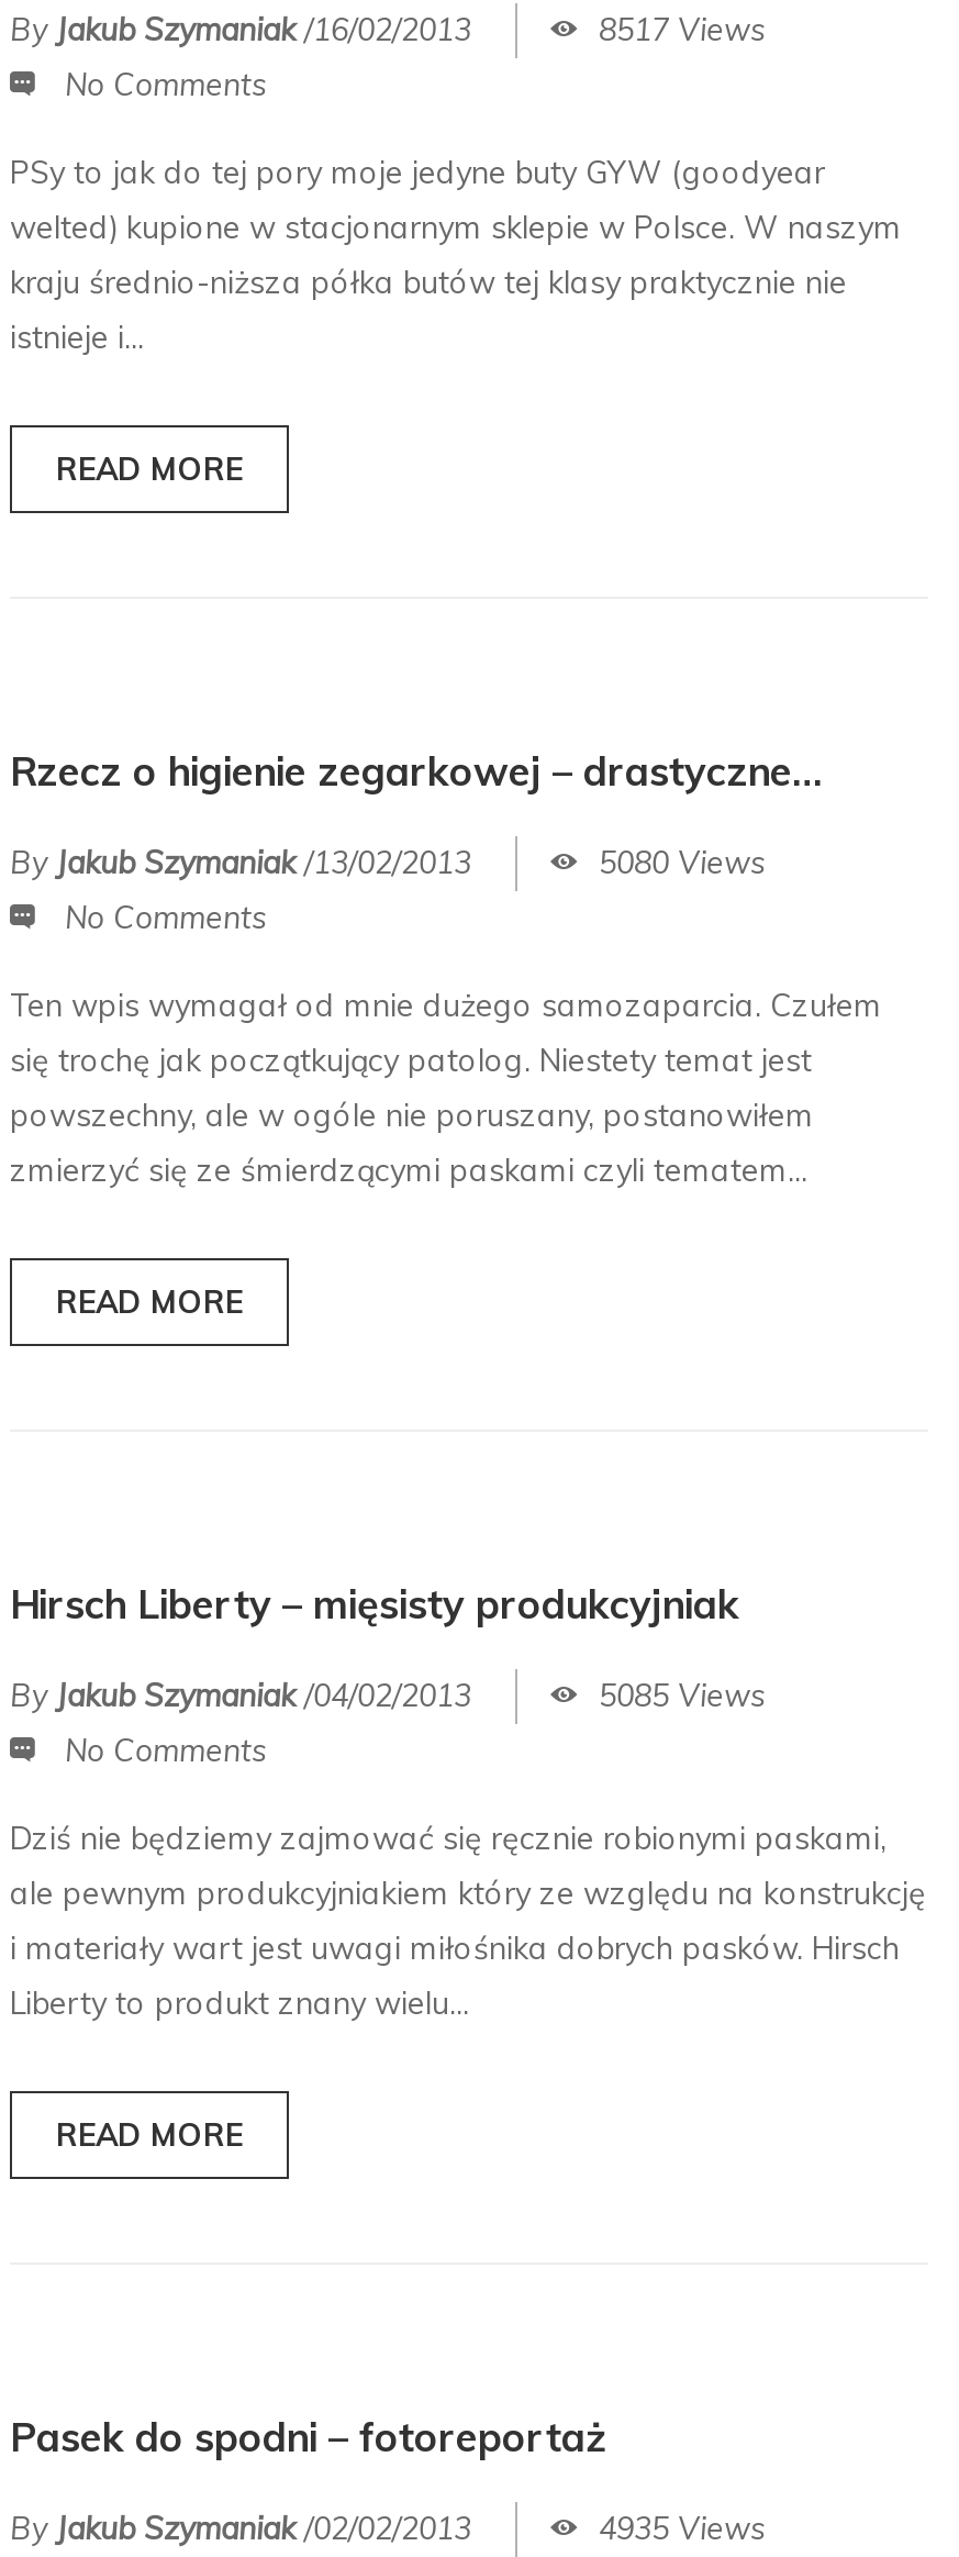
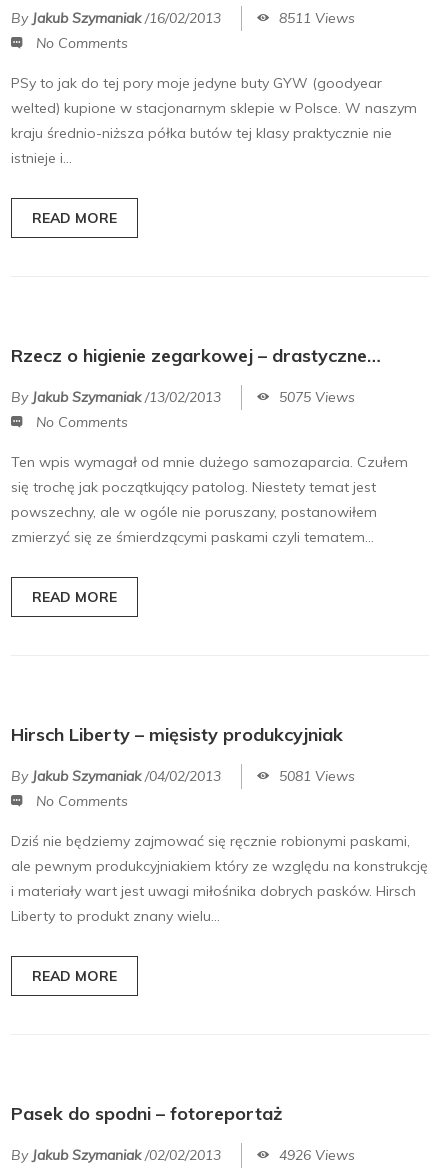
- 8517 Views
+ 8511 Views

- 5080 Views
+ 5075 Views

- 5085 Views
+ 5081 Views

- 4935 Views
+ 4926 Views
